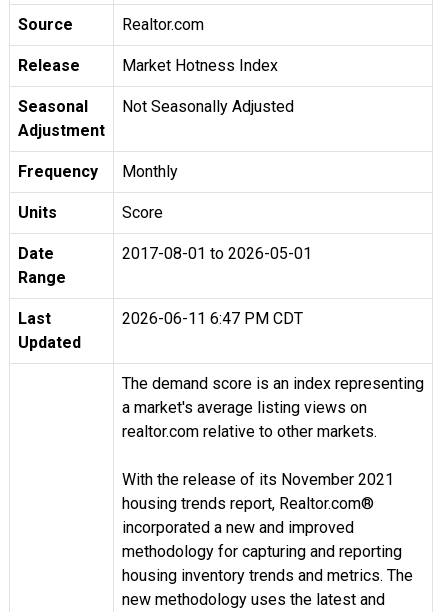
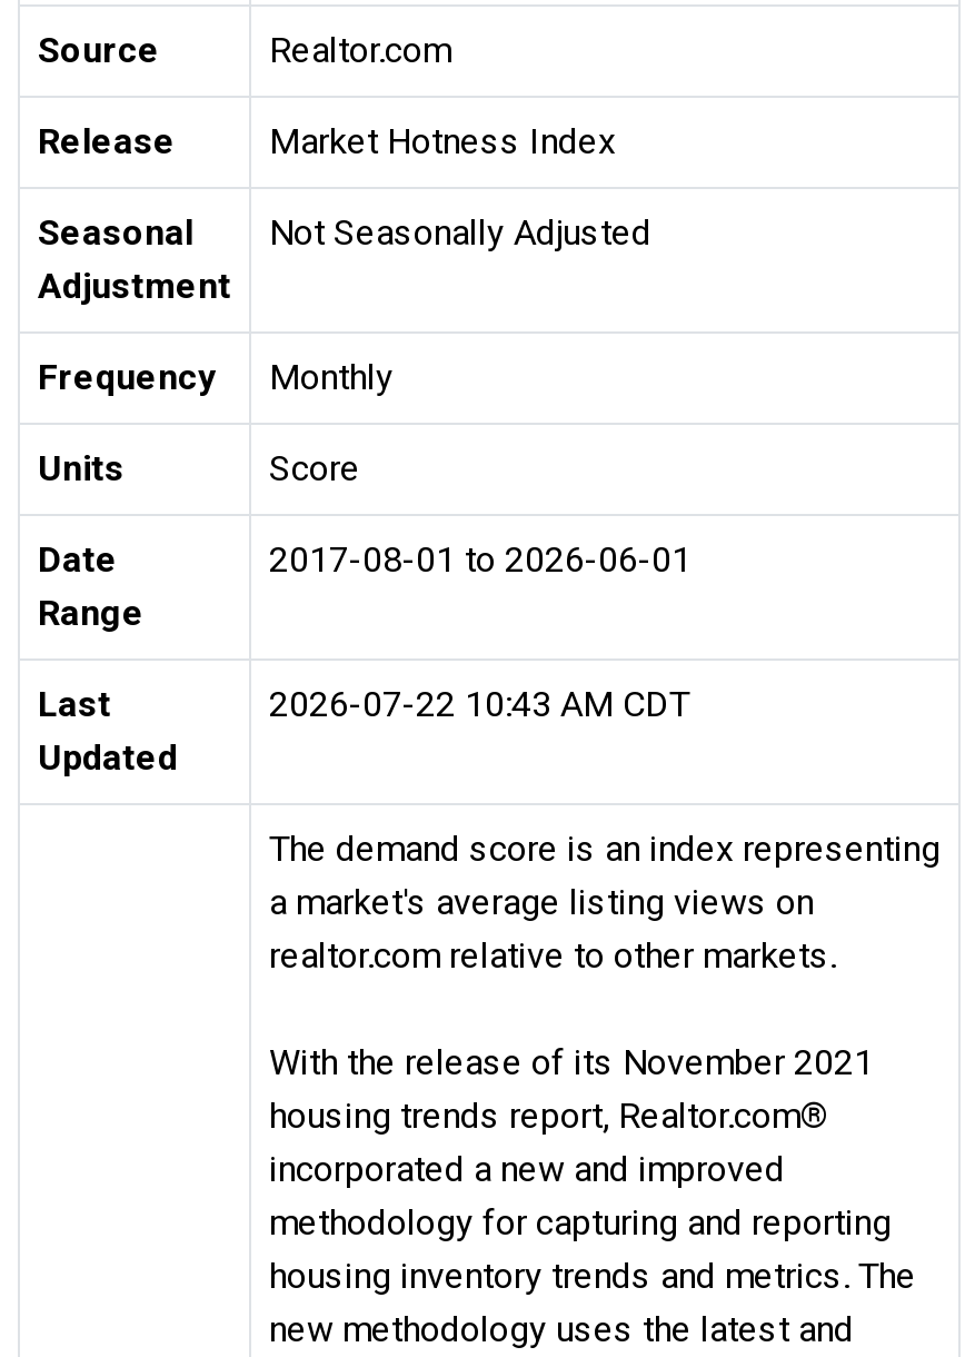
- 2017-08-01 to 2026-05-01
+ 2017-08-01 to 2026-06-01

- 2026-06-11 6:47 PM CDT
+ 2026-07-22 10:43 AM CDT
